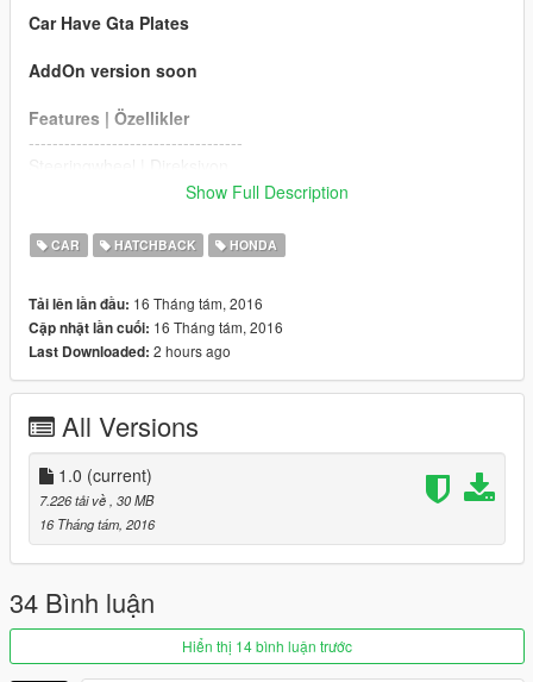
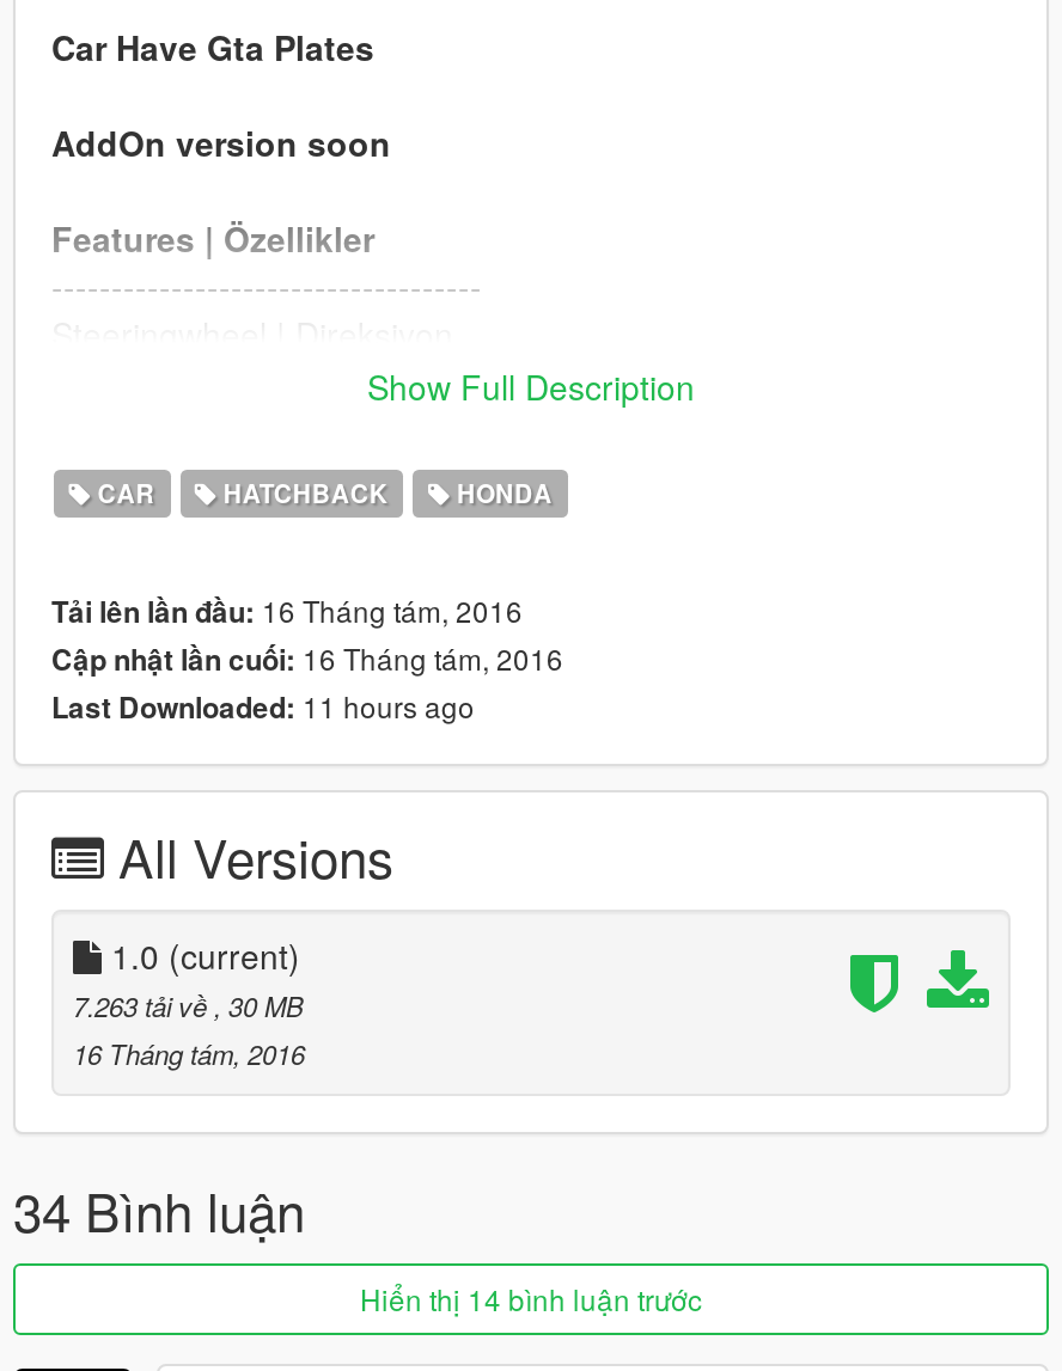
- Last Downloaded: 2 hours ago
+ Last Downloaded: 11 hours ago

- 7.226 tải về, 30 MB
+ 7.263 tải về, 30 MB
